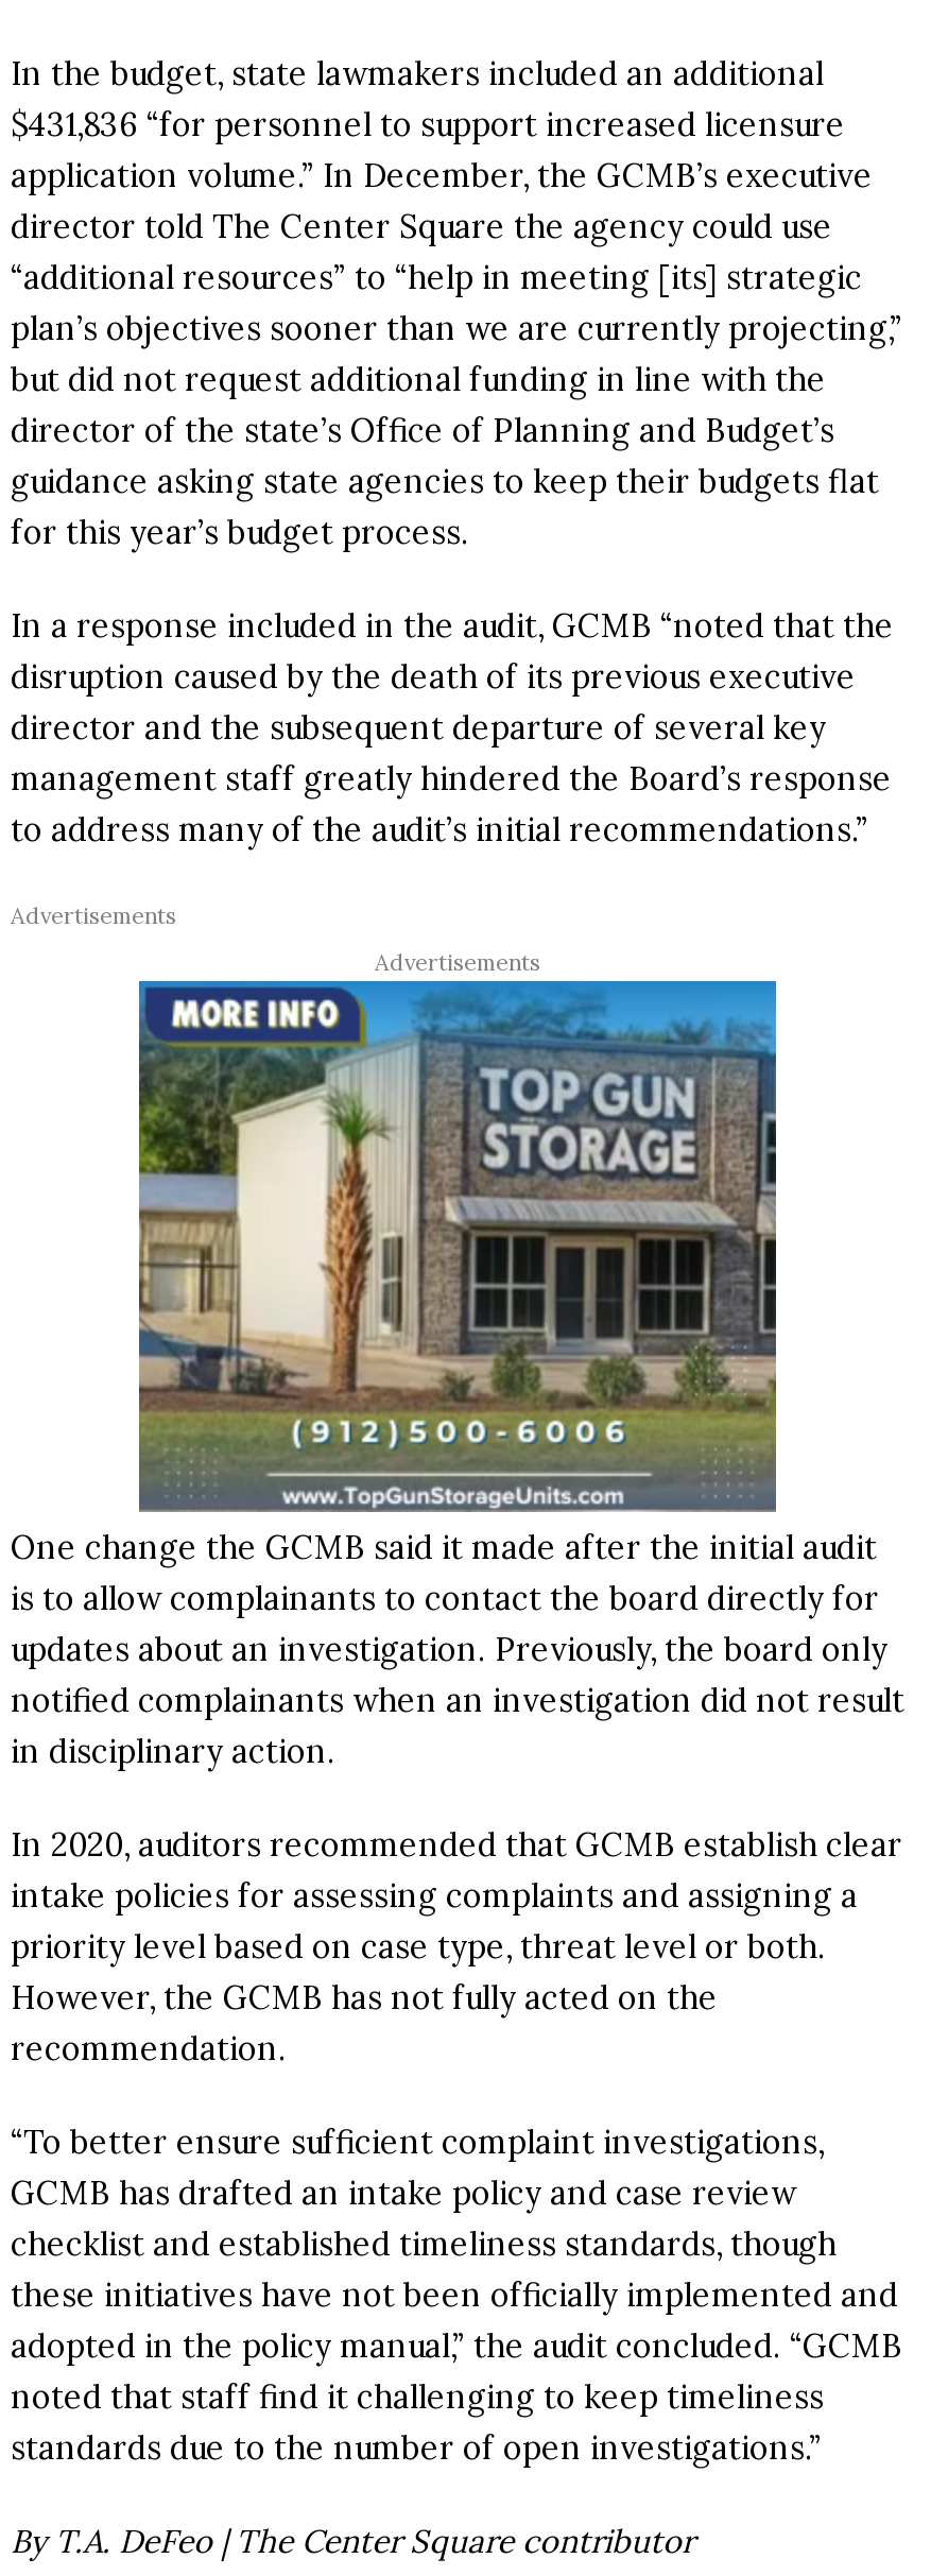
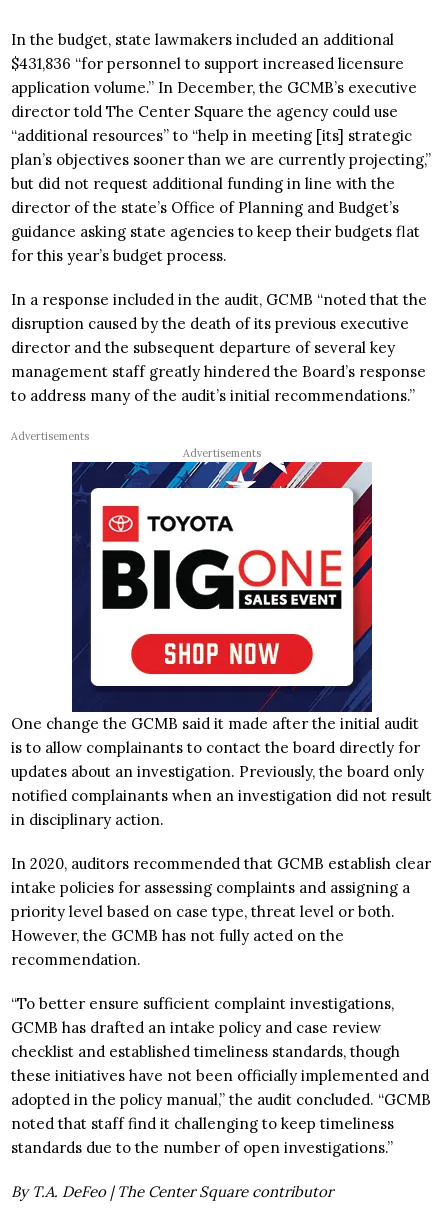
- [image]
+ [image]
